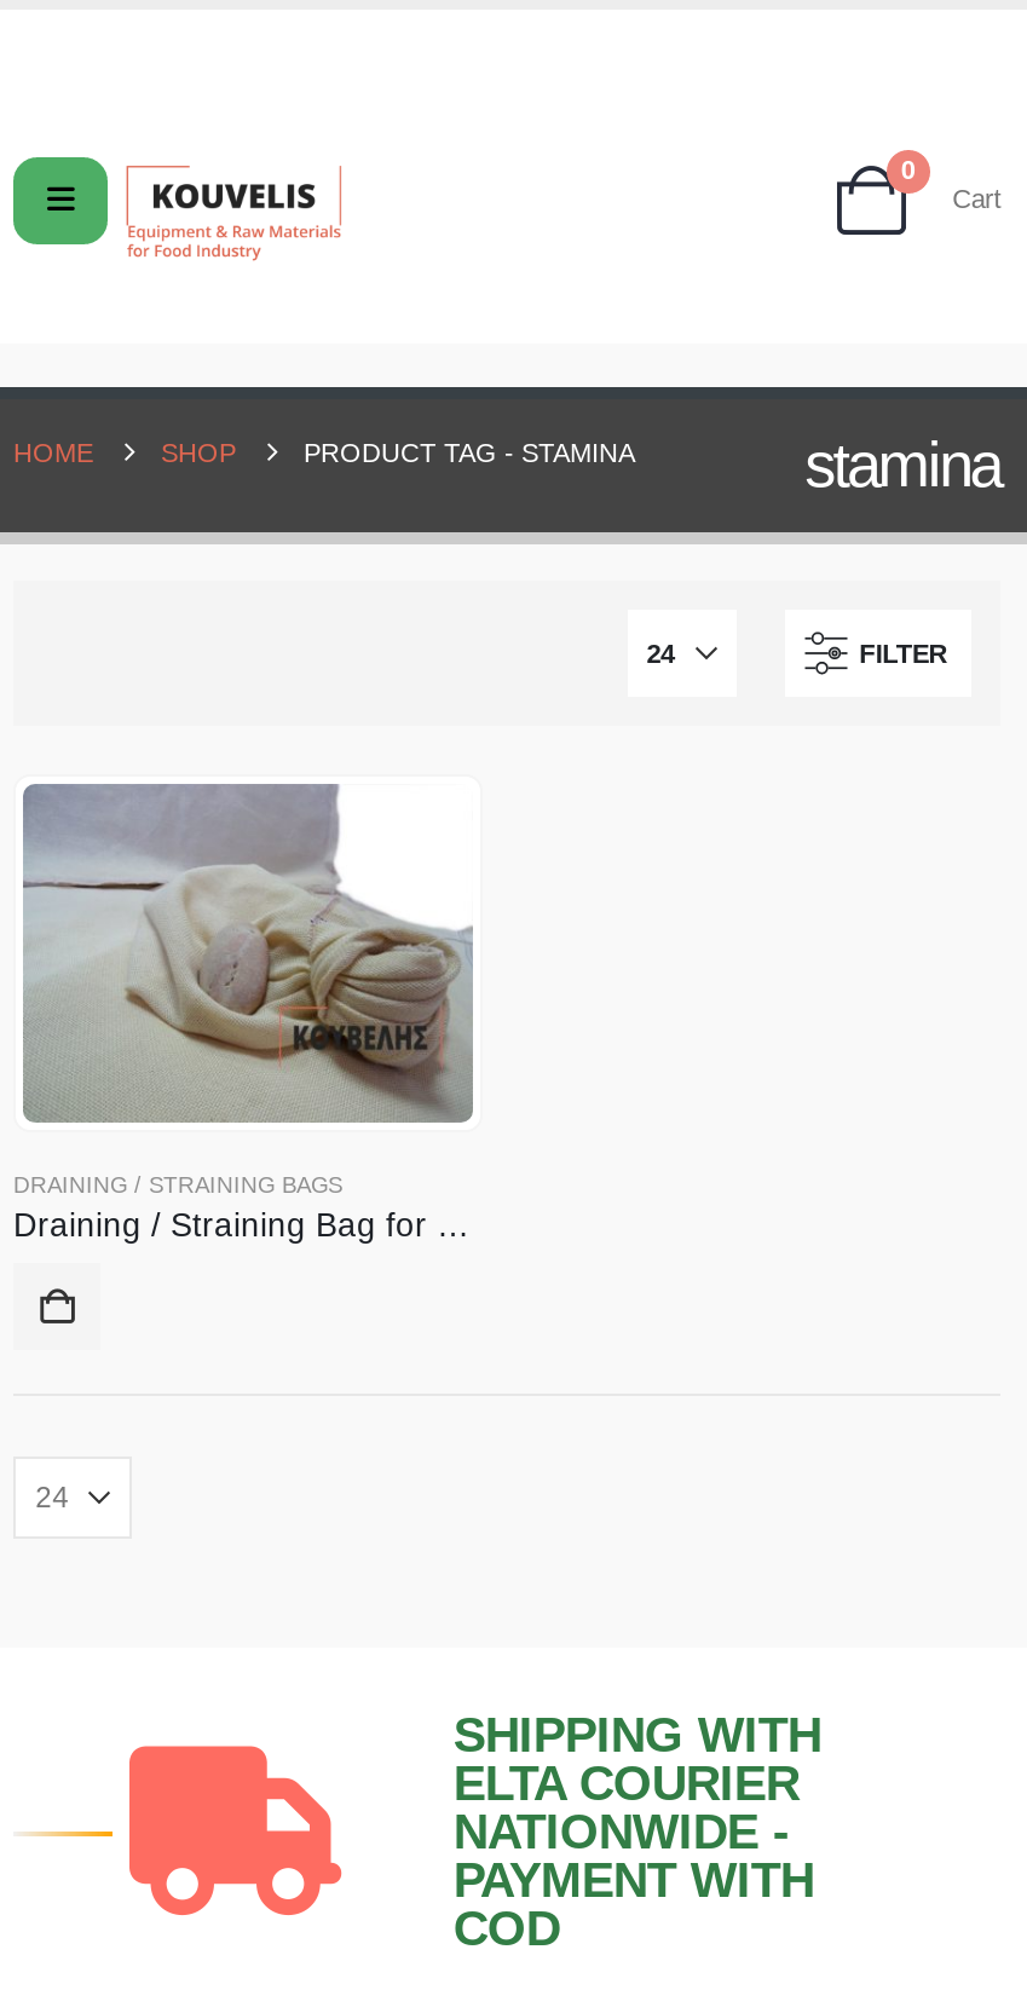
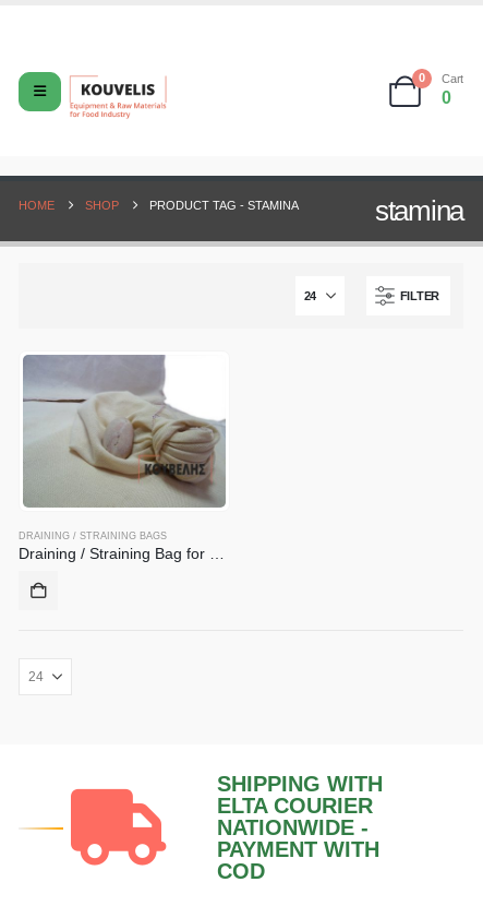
+ 0
